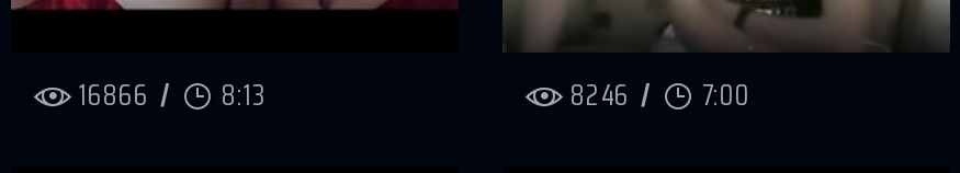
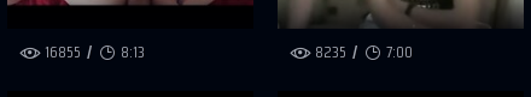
- 16866 8:13
+ 16855 8:13

- 8246 7:00
+ 8235 7:00
